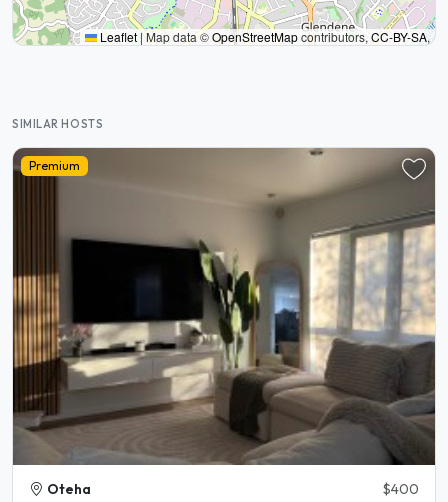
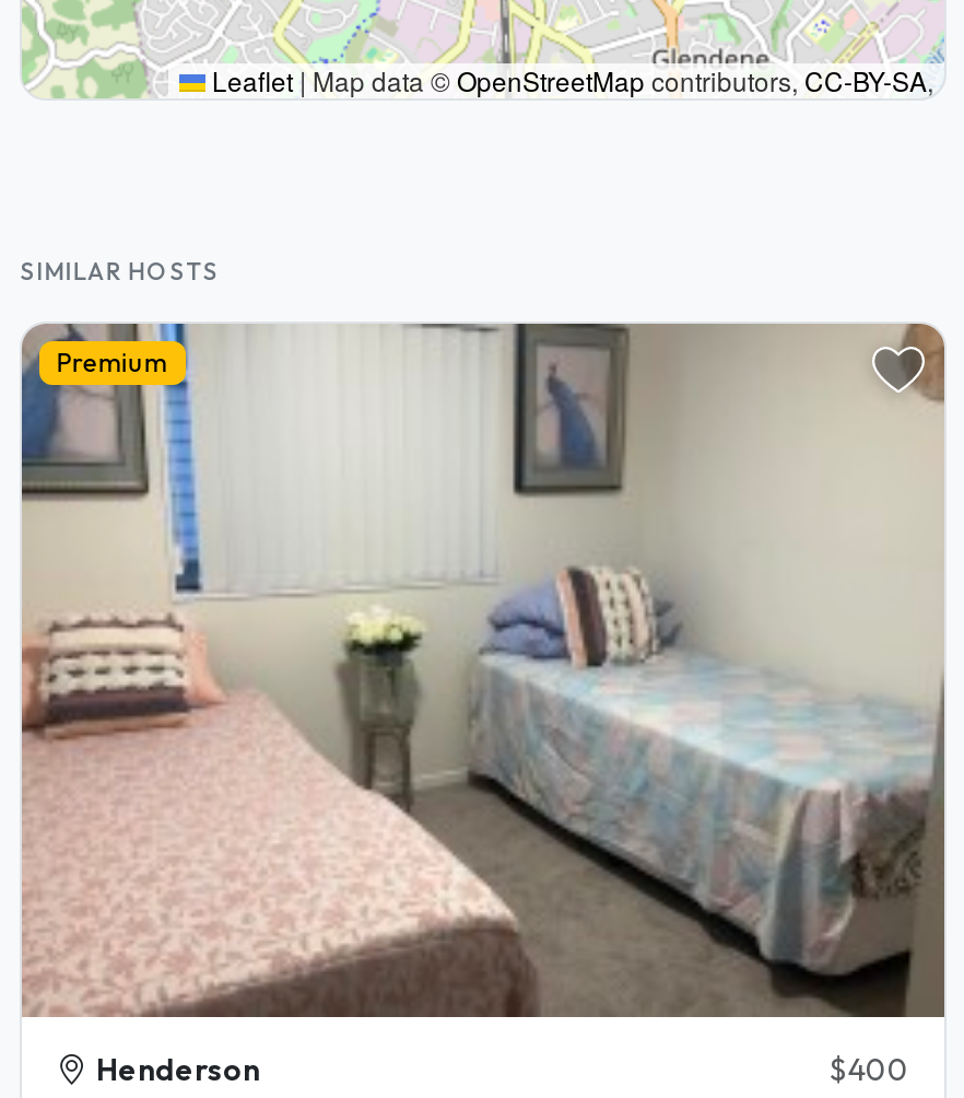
- [image]
- Oteha
+ [image]
+ Henderson
